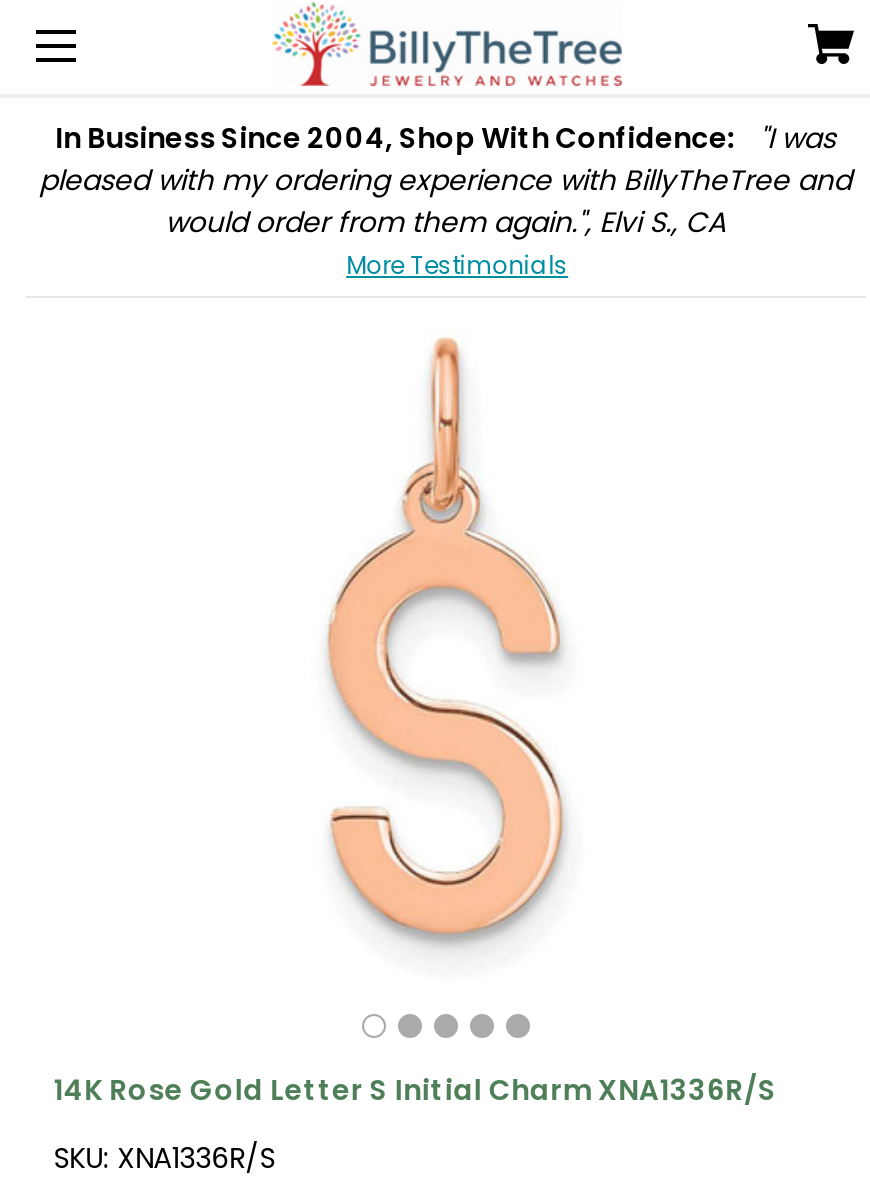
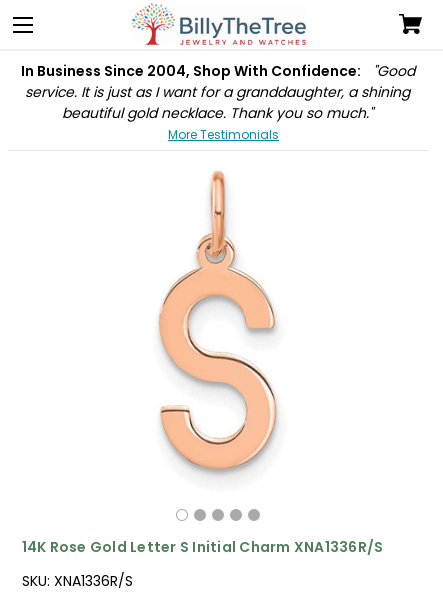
- In Business Since 2004, Shop With Confidence: "I was
- pleased with my ordering experience with BillyTheTree and
- would order from them again.", Elvi S., CA
+ In Business Since 2004, Shop With Confidence: "Good
+ service. It is just as I want for a granddaughter, a shining
+ beautiful gold necklace. Thank you so much."
